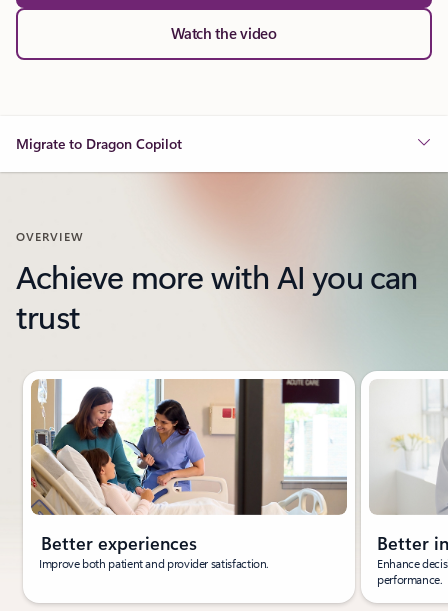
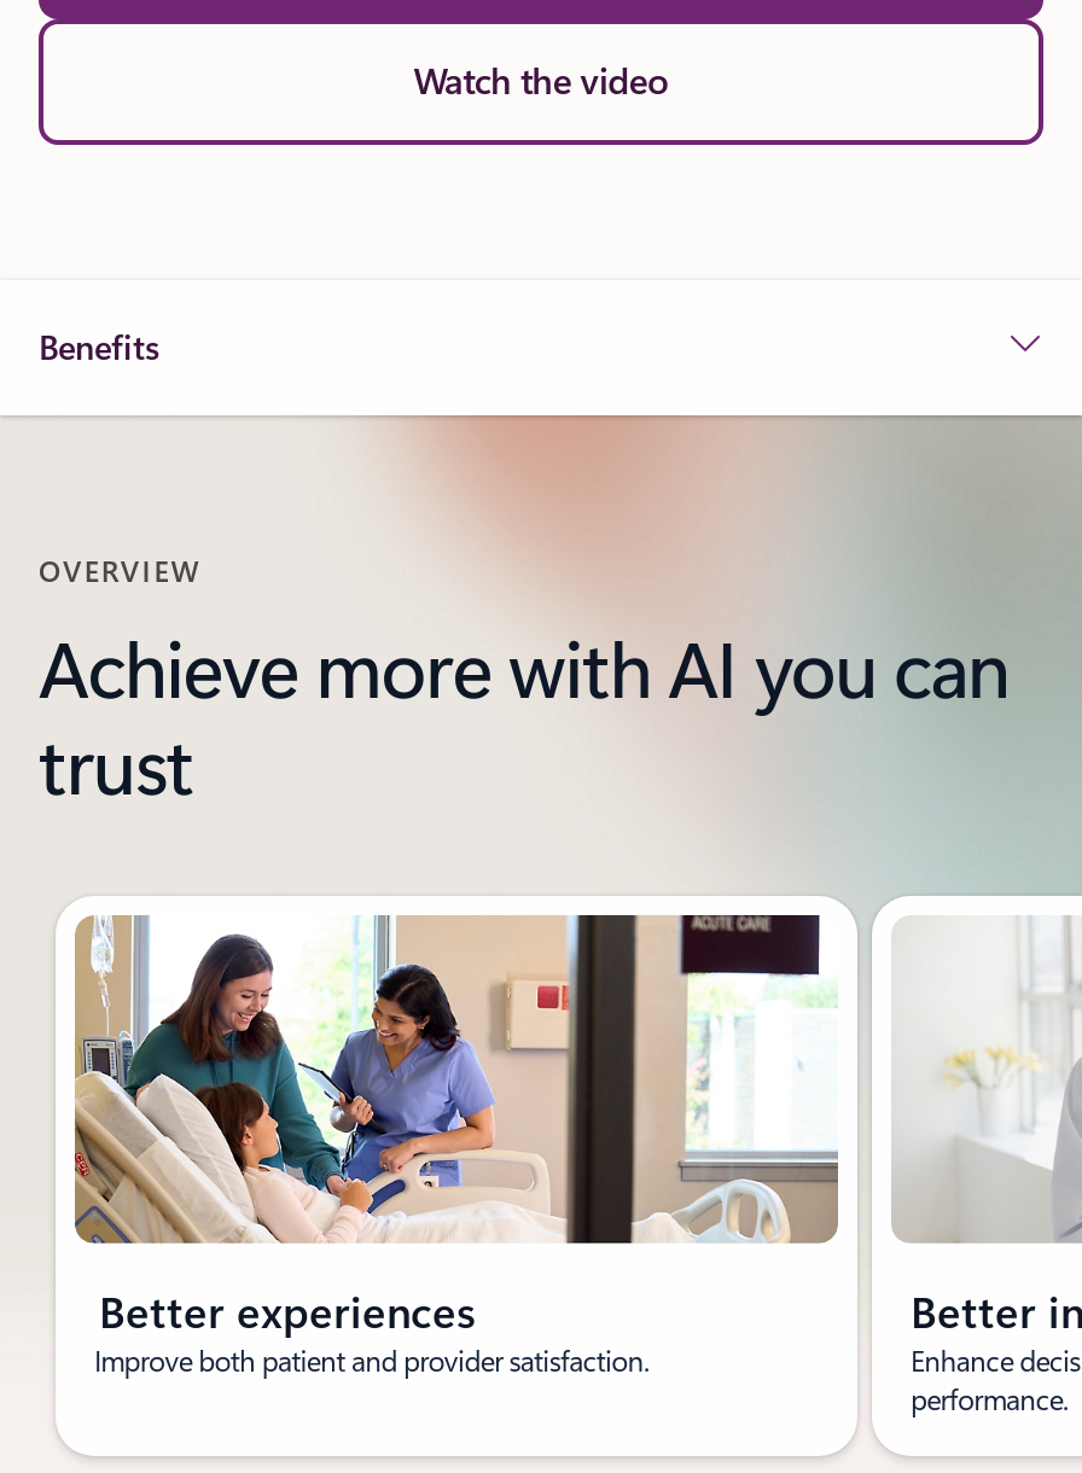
- Migrate to Dragon Copilot
+ Benefits
